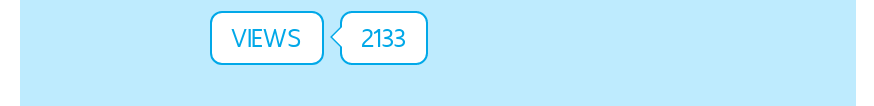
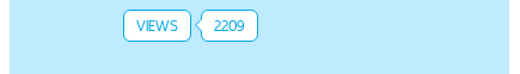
- VIEWS 2133
+ VIEWS 2209
